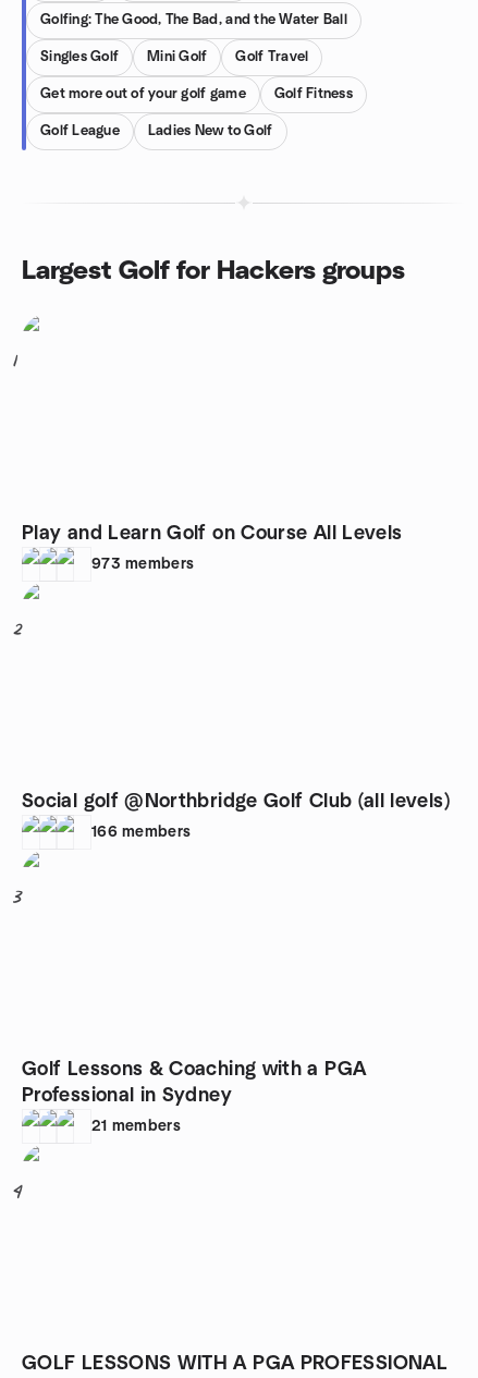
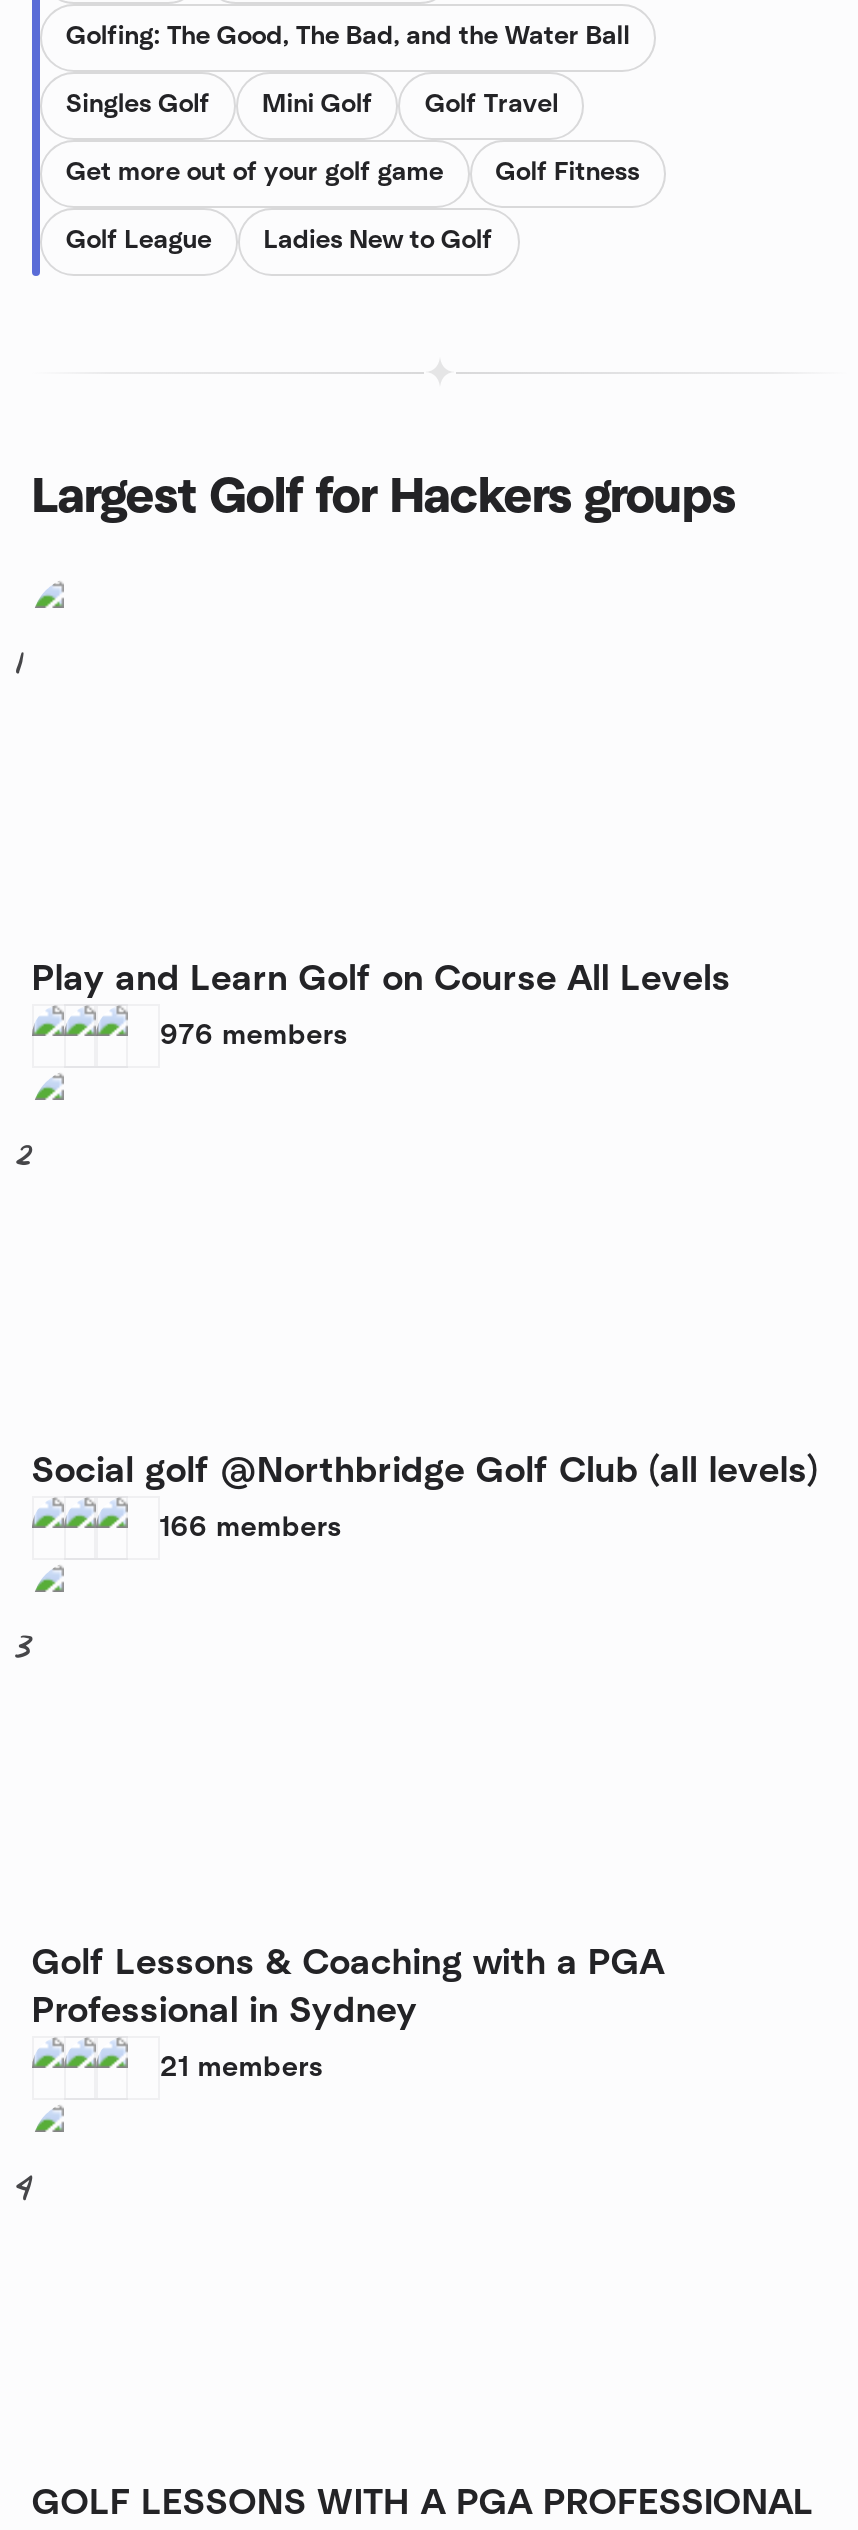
- 973 members
+ 976 members
